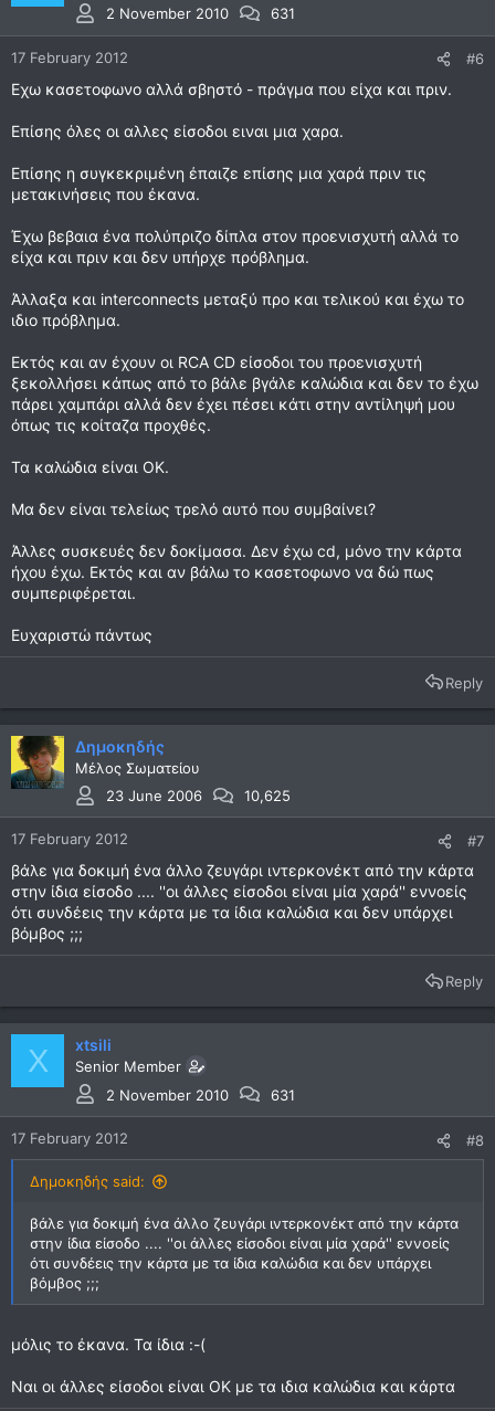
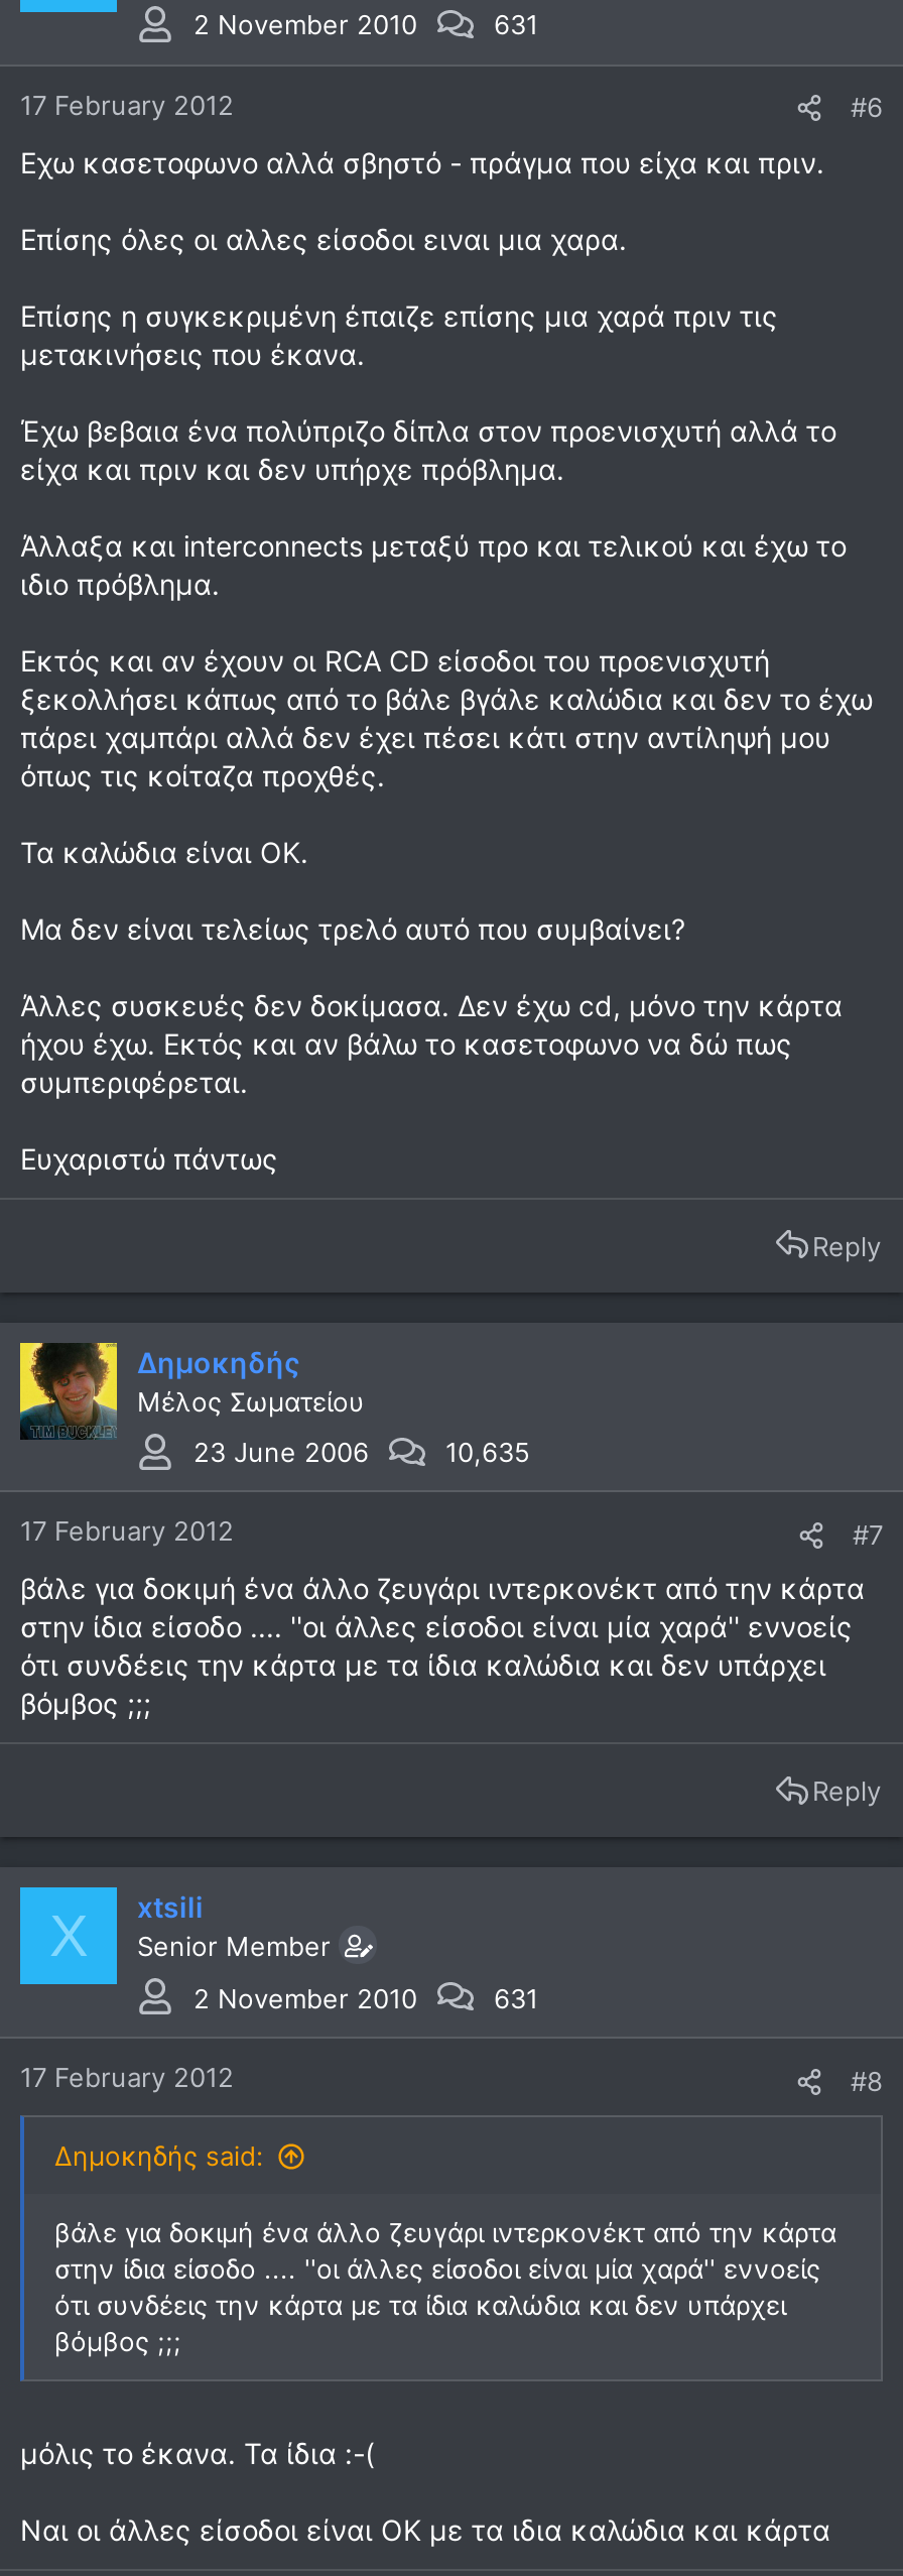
- 10,625
+ 10,635
